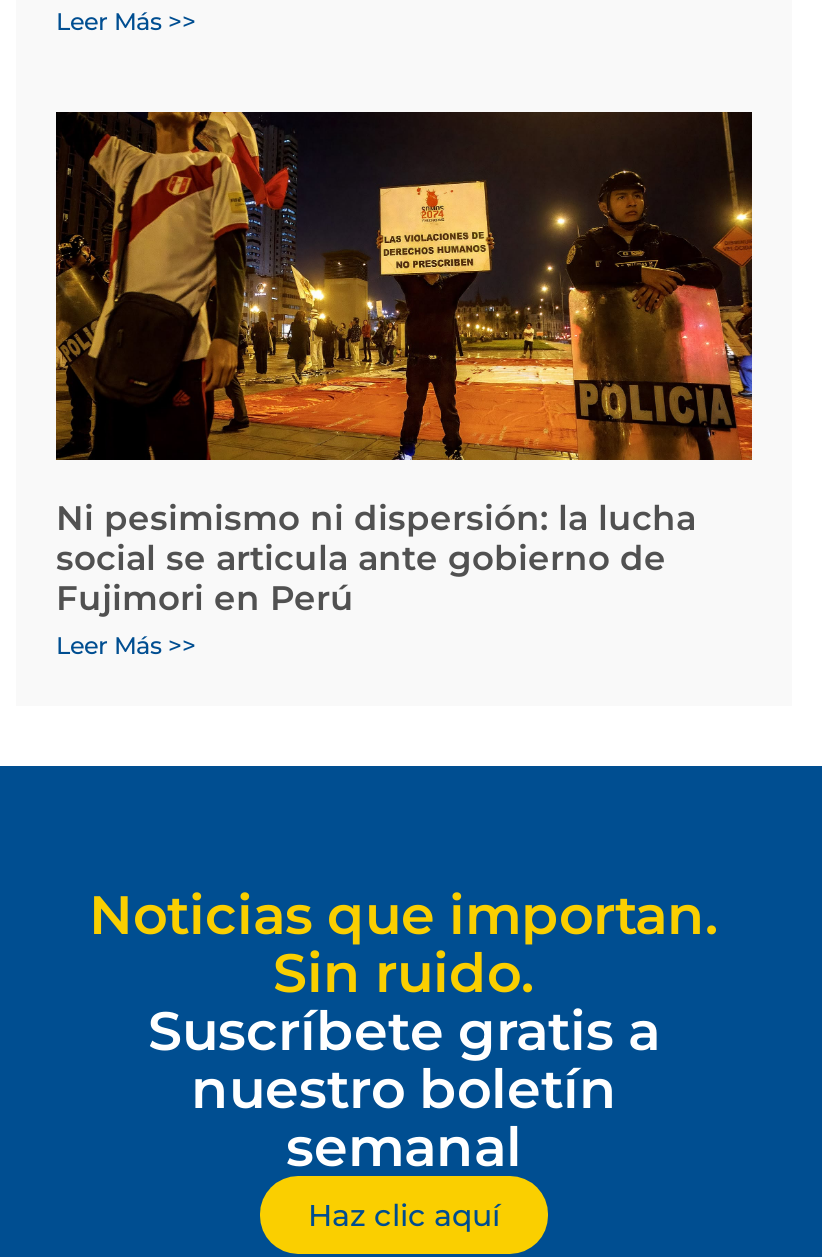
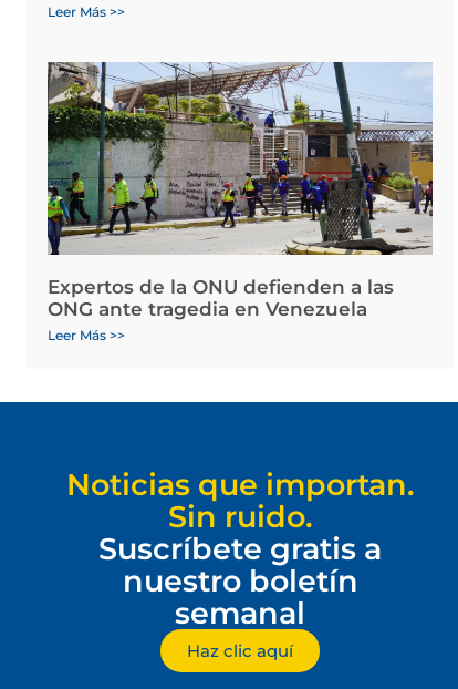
- [image]
- Ni pesimismo ni dispersión: la lucha
- social se articula ante gobierno de
- Fujimori en Perú
+ [image]
+ Expertos de la ONU defienden a las
+ ONG ante tragedia en Venezuela
